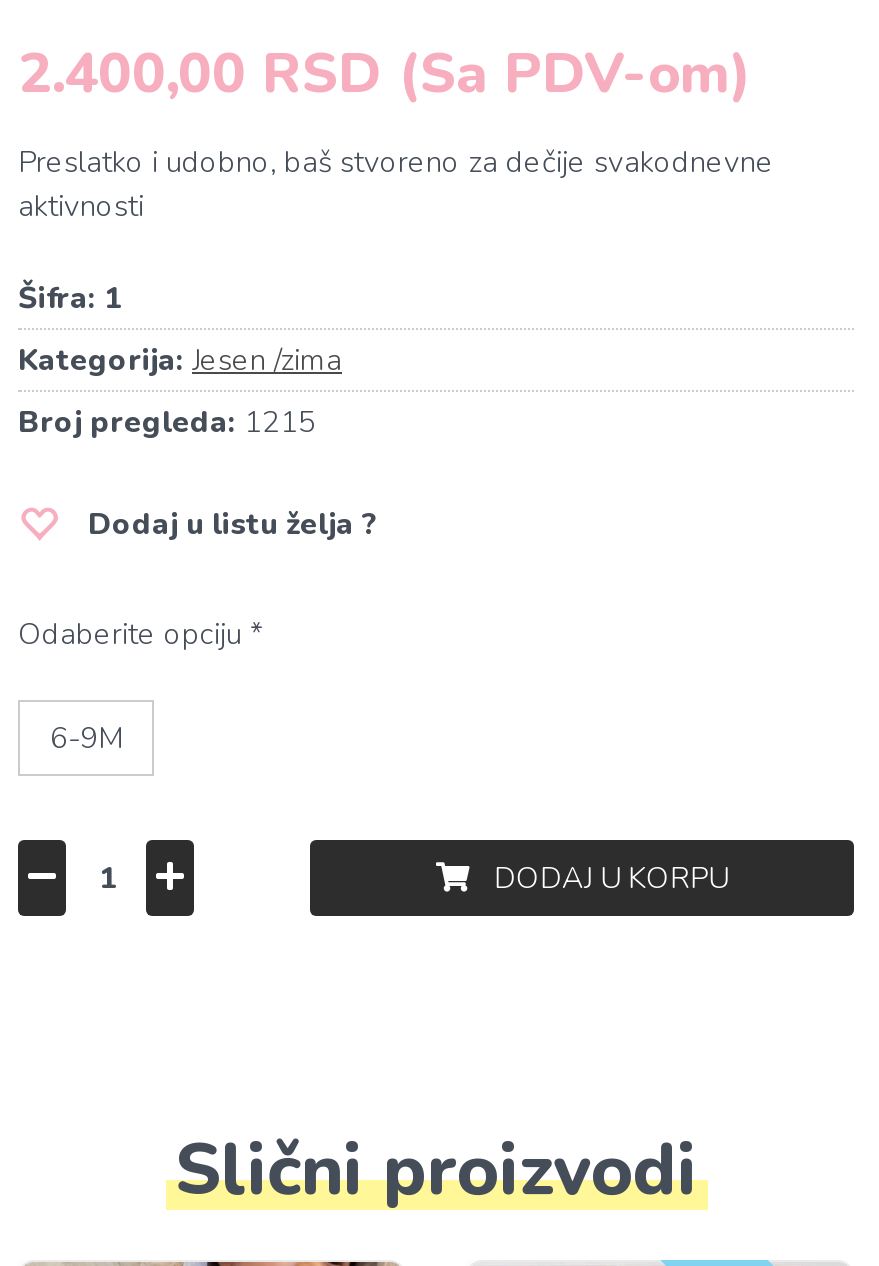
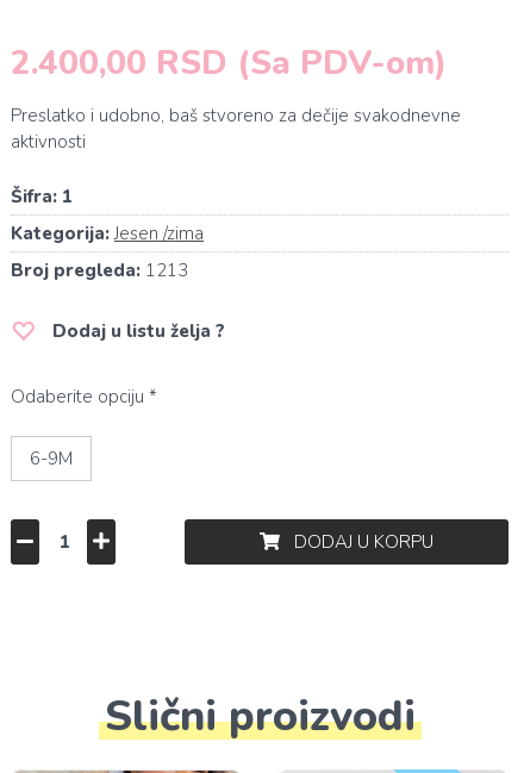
- Broj pregleda: 1215
+ Broj pregleda: 1213
